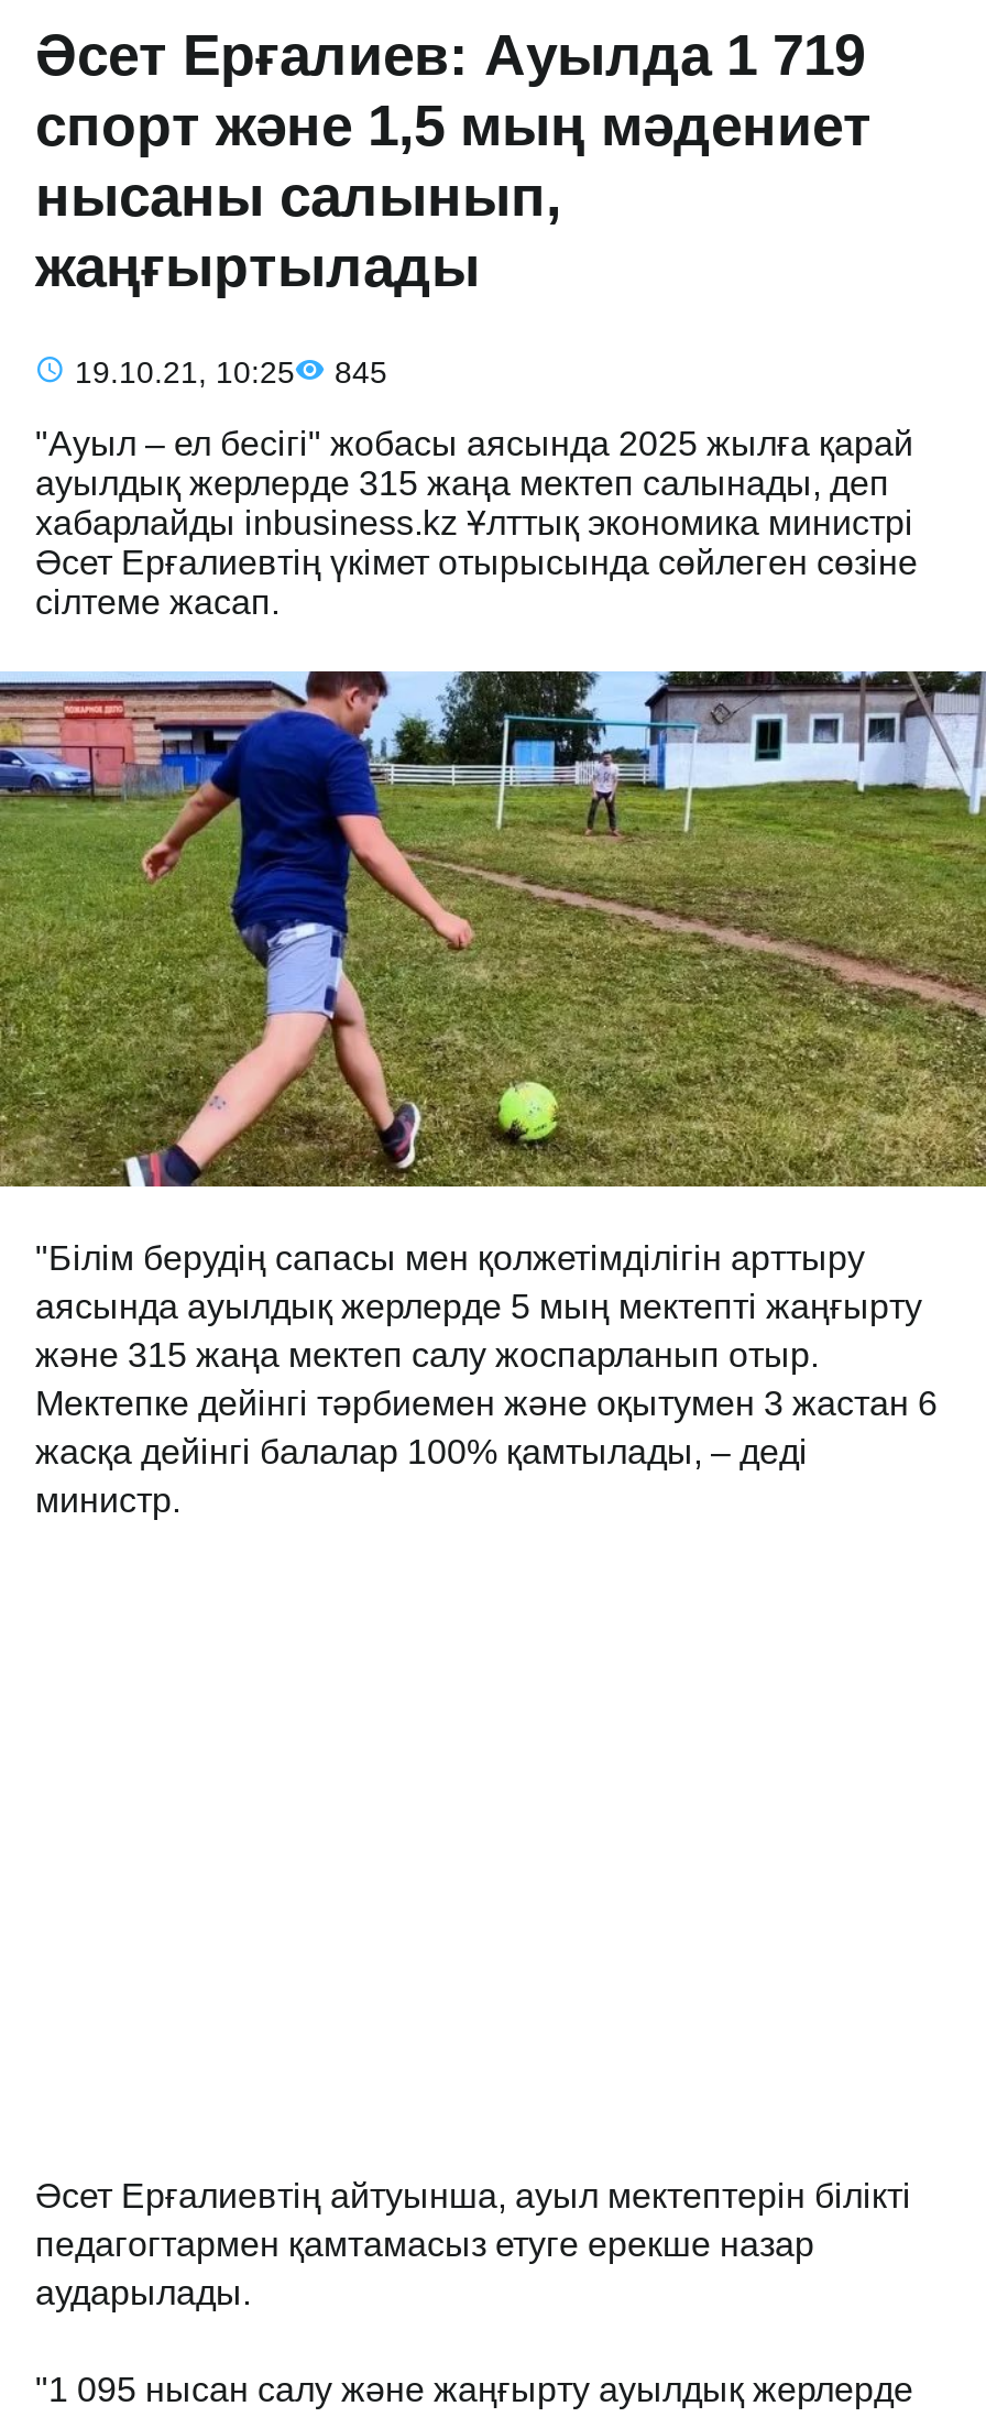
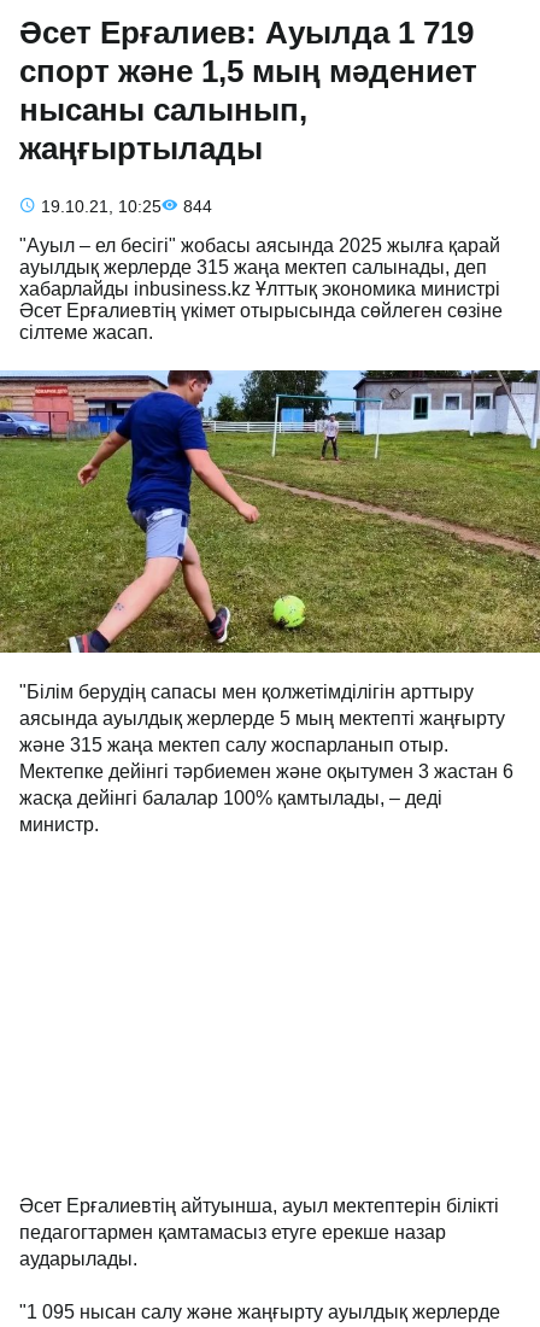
- 19.10.21, 10:25 845
+ 19.10.21, 10:25 844
